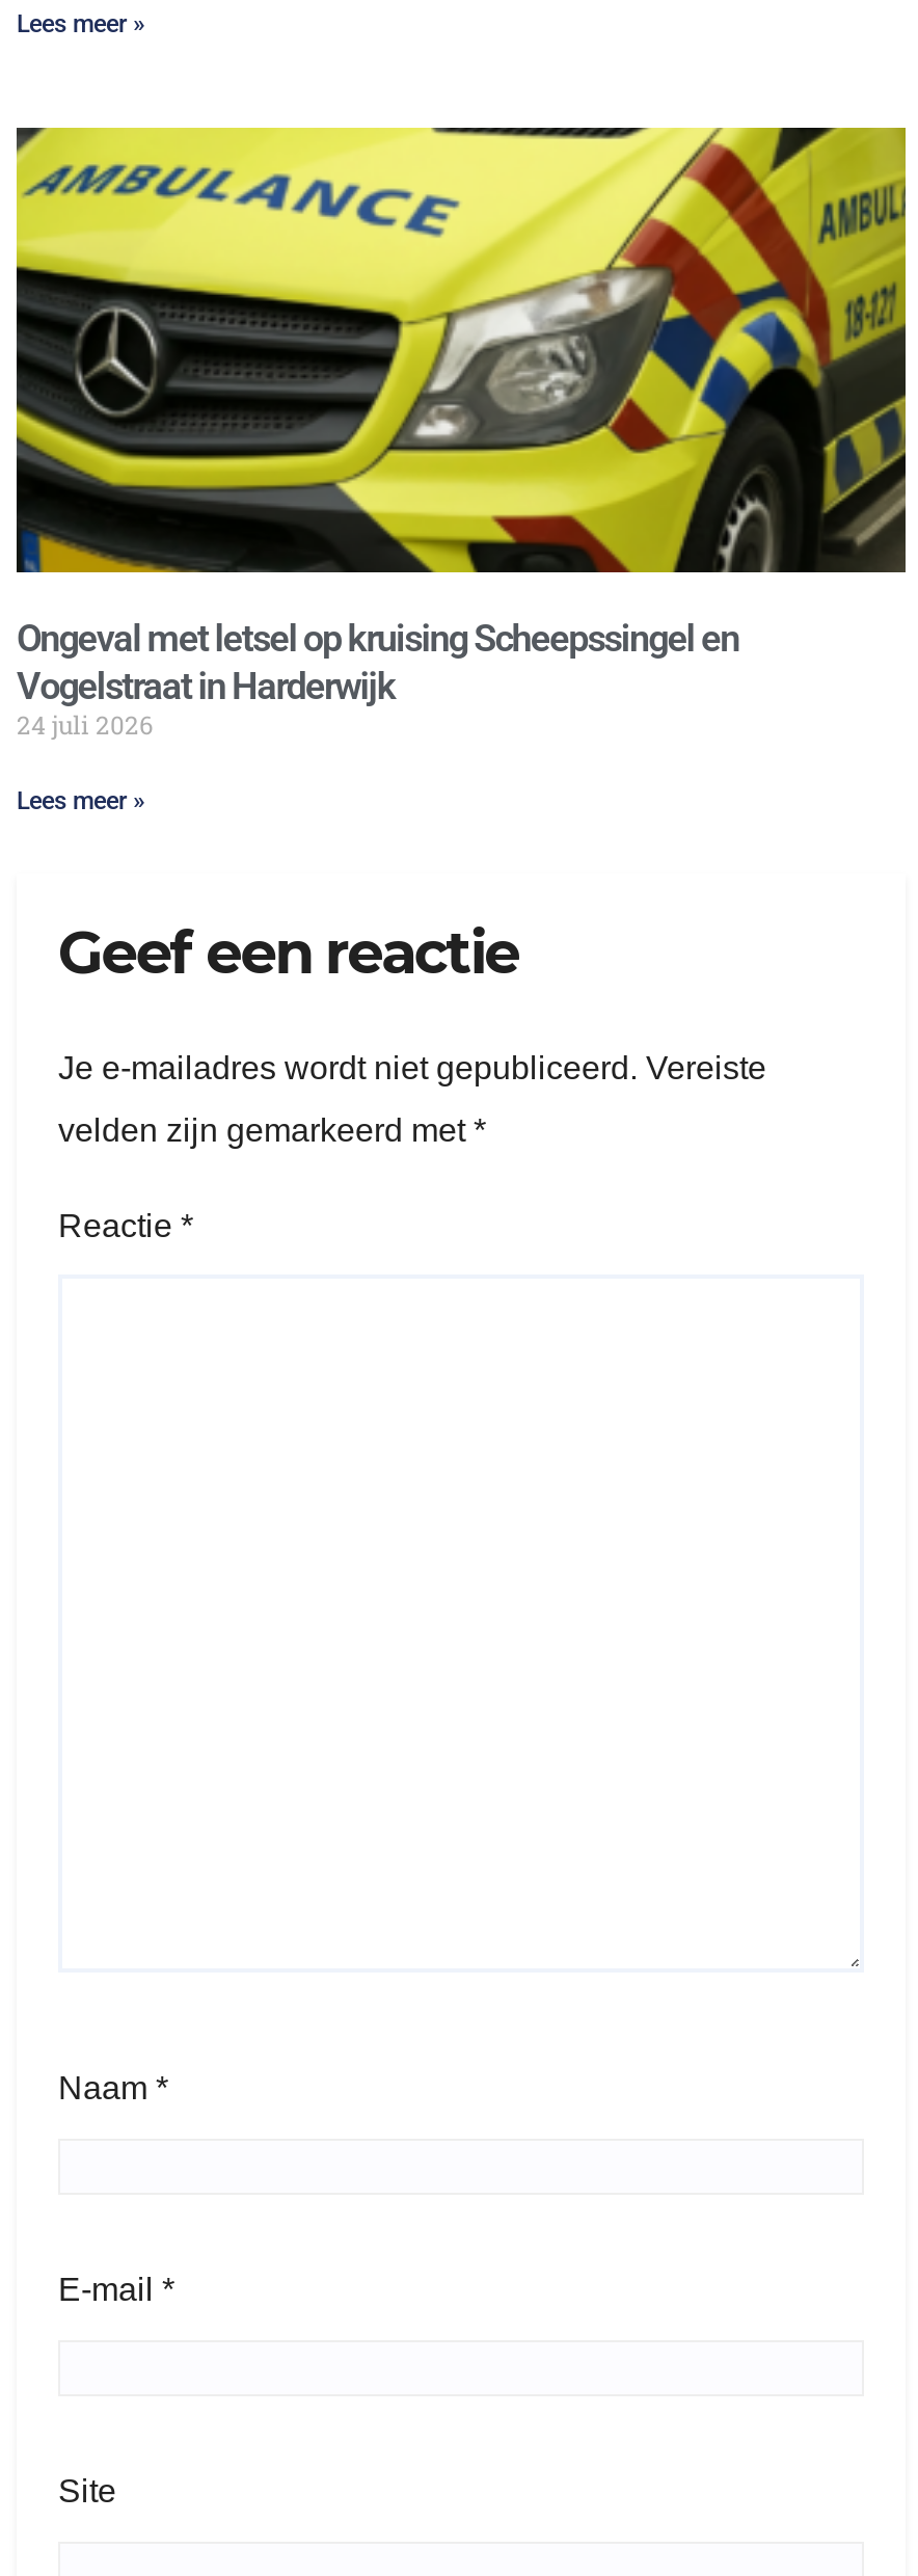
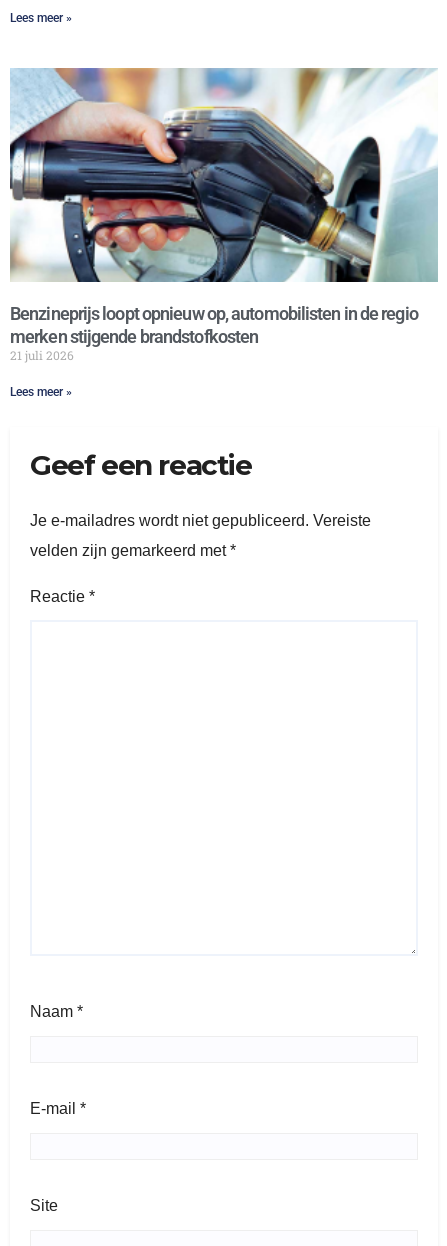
- [image]
- Ongeval met letsel op kruising Scheepssingel en
- Vogelstraat in Harderwijk
- 24 juli 2026
+ [image]
+ Benzineprijs loopt opnieuw op, automobilisten in de regio
+ merken stijgende brandstofkosten
+ 21 juli 2026
